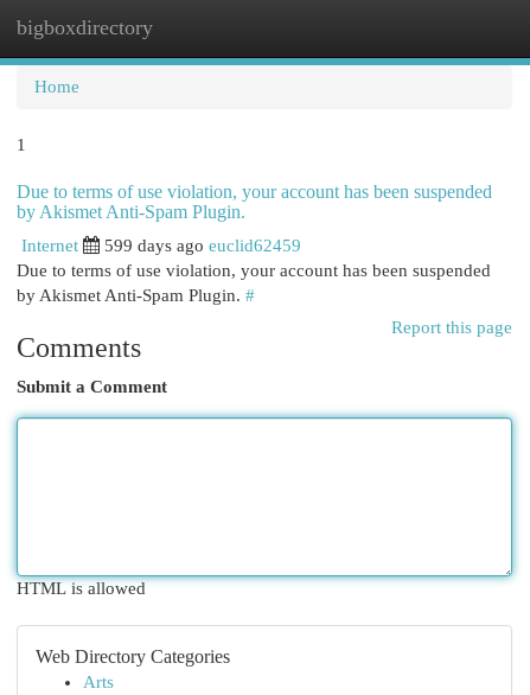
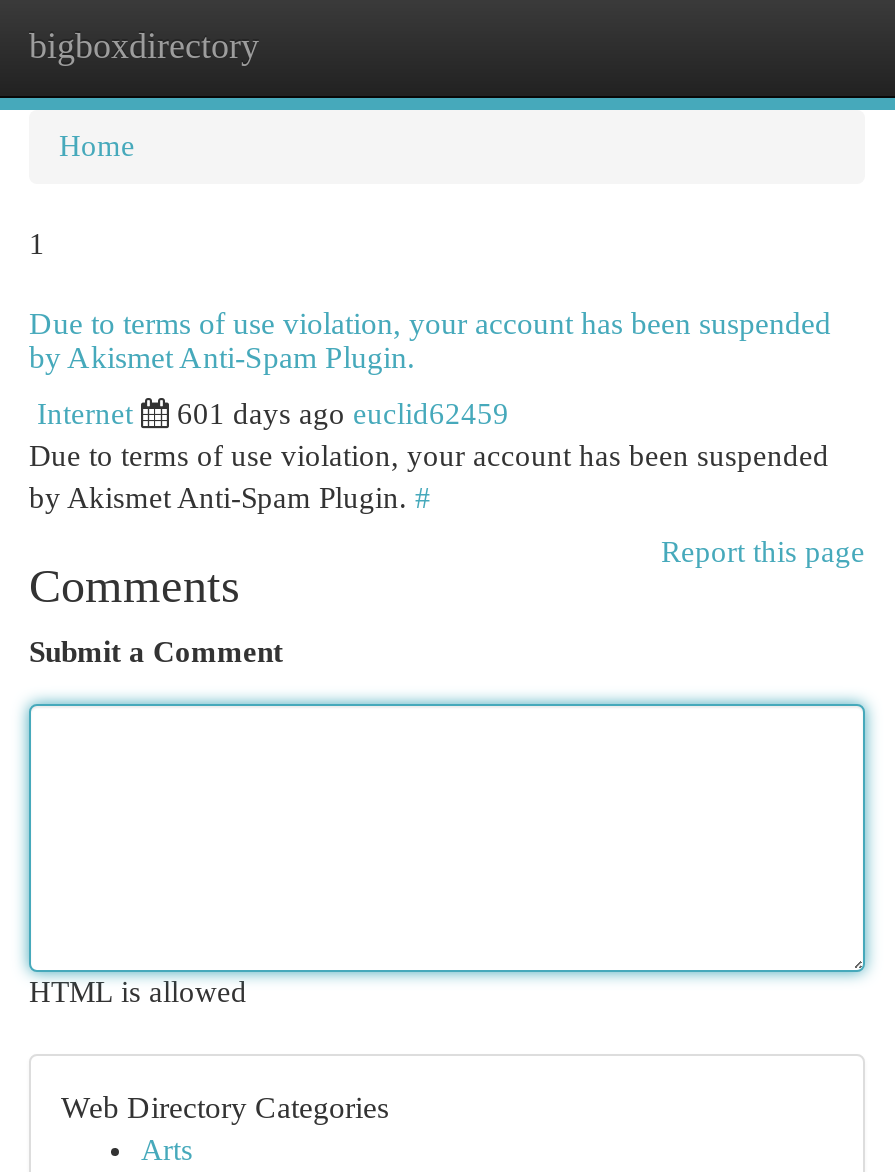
- 599 days ago euclid62459
+ 601 days ago euclid62459
